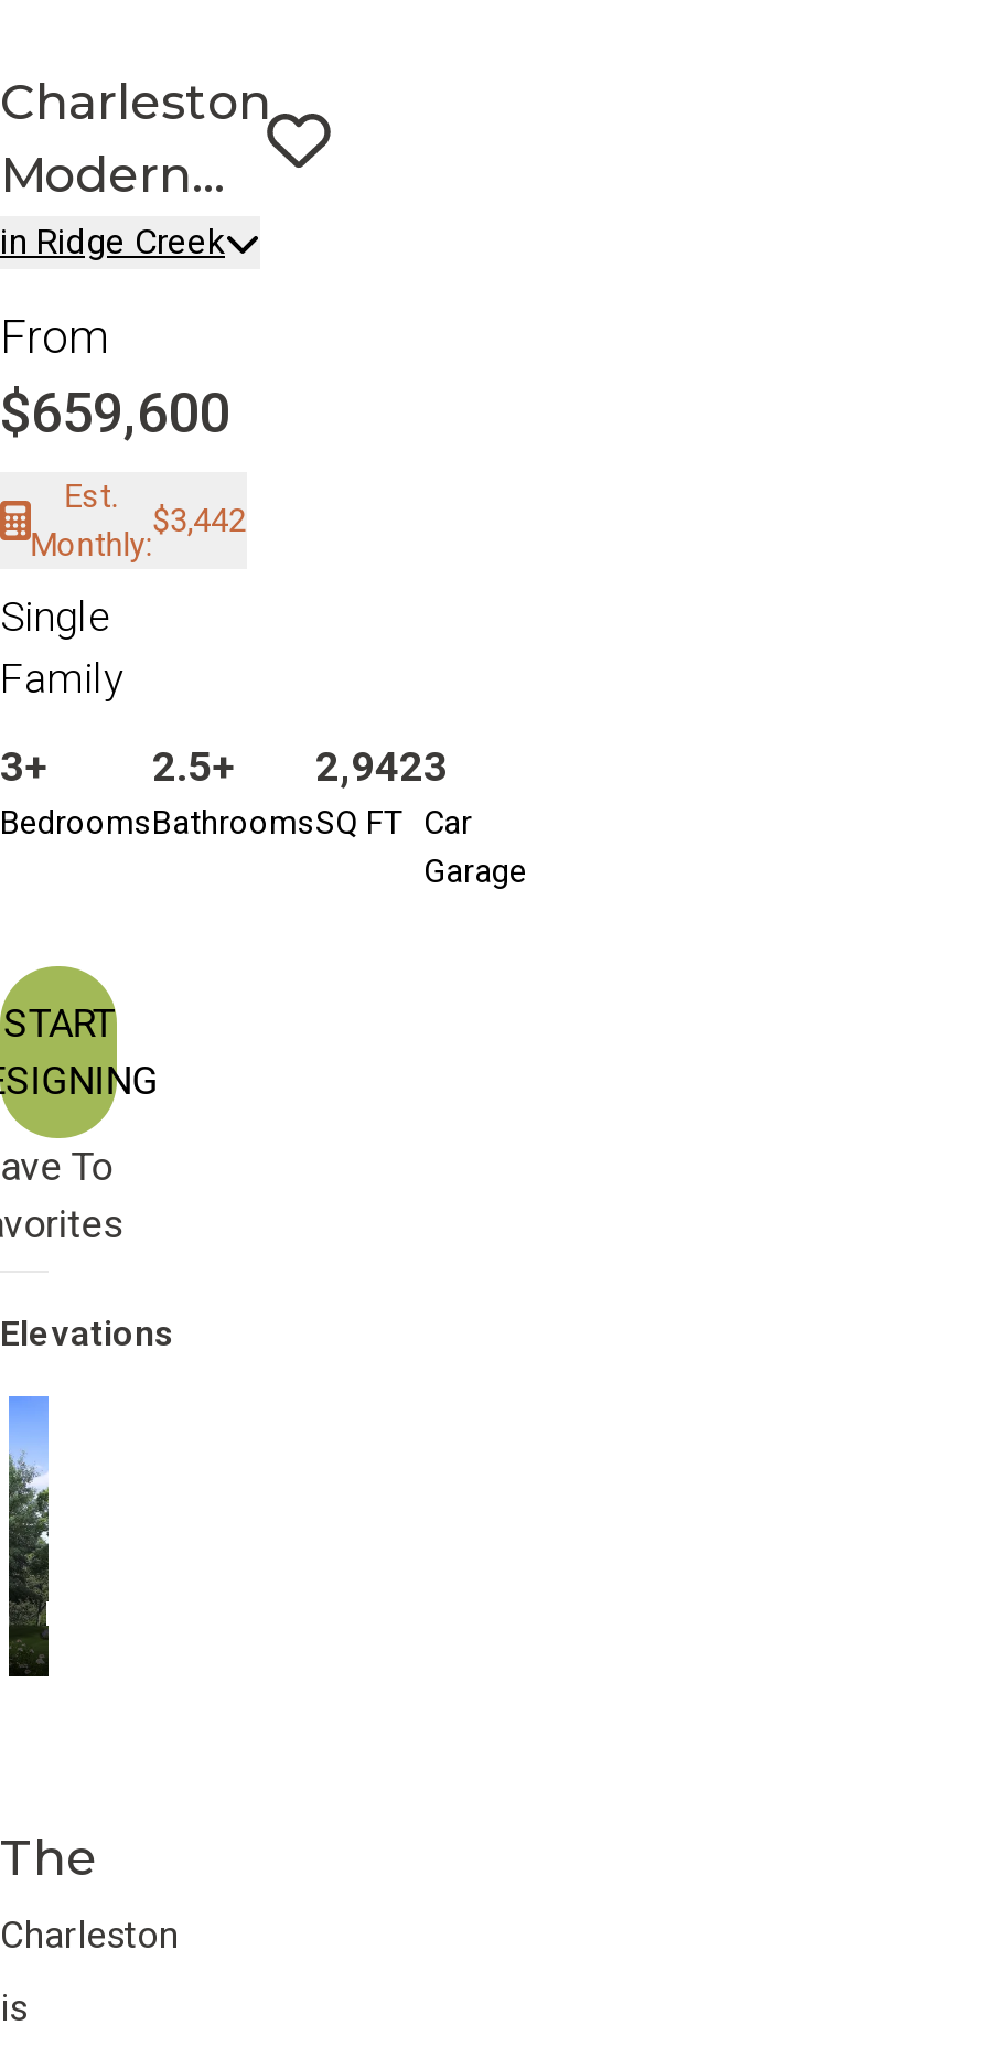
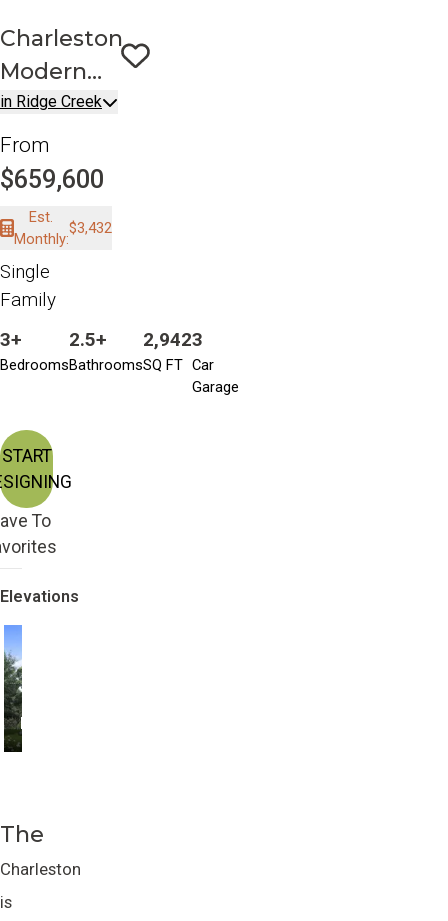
- $3,442
+ $3,432
